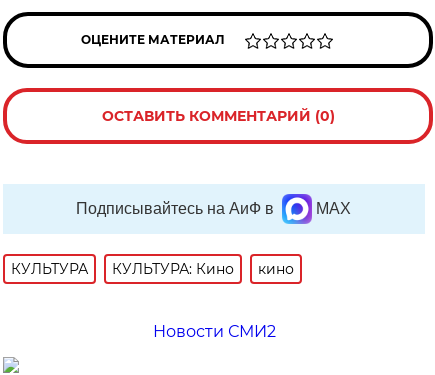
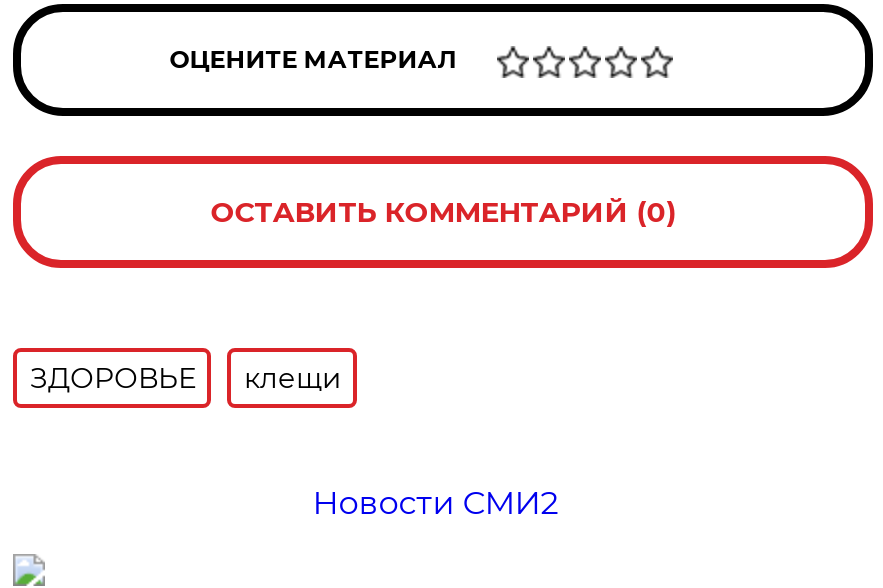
- Подписывайтесь на АиФ в
- MAX
- КУЛЬТУРА
- КУЛЬТУРА: Кино
- кино
+ ЗДОРОВЬЕ
+ клещи
